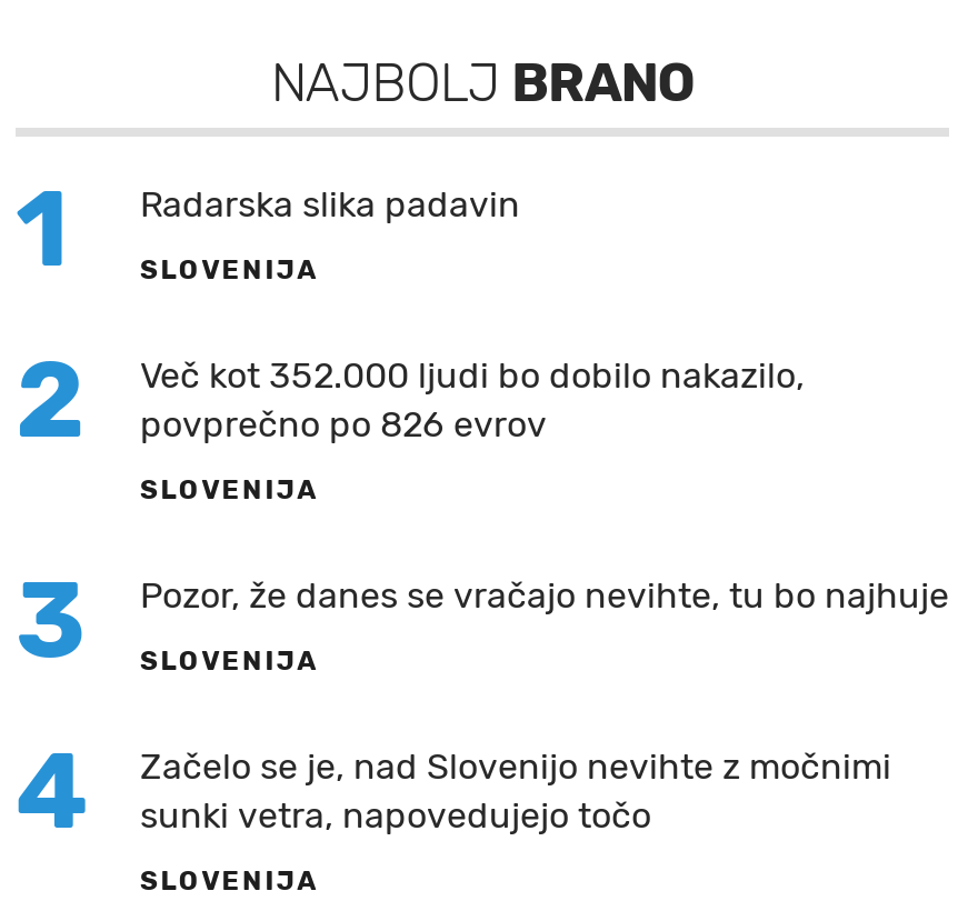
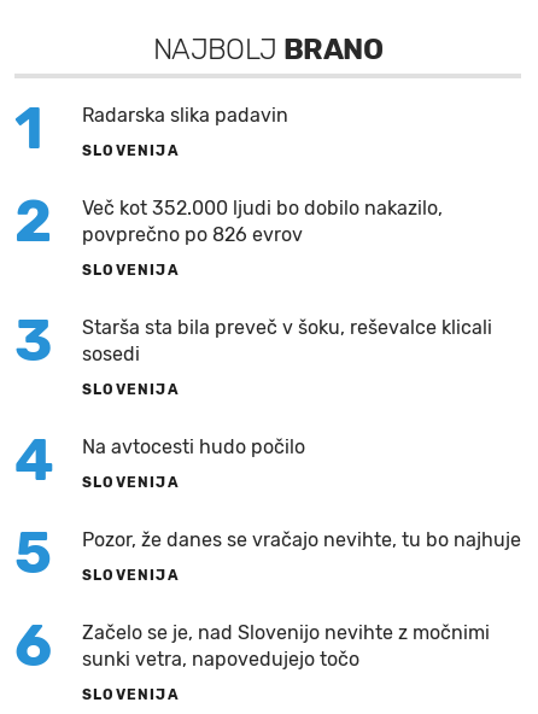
moved down: Pozor, že danes se vračajo nevihte, tu bo najhuje

+ Starša sta bila preveč v šoku, reševalce klicali
+ sosedi

+ Na avtocesti hudo počilo
+ SLOVENIJA
+ 5
+ SLOVENIJA
+ 6
